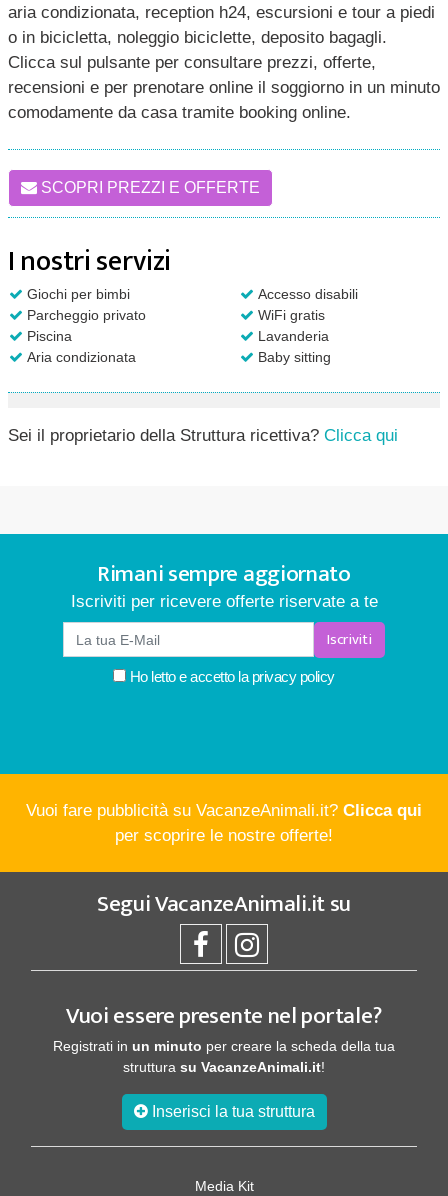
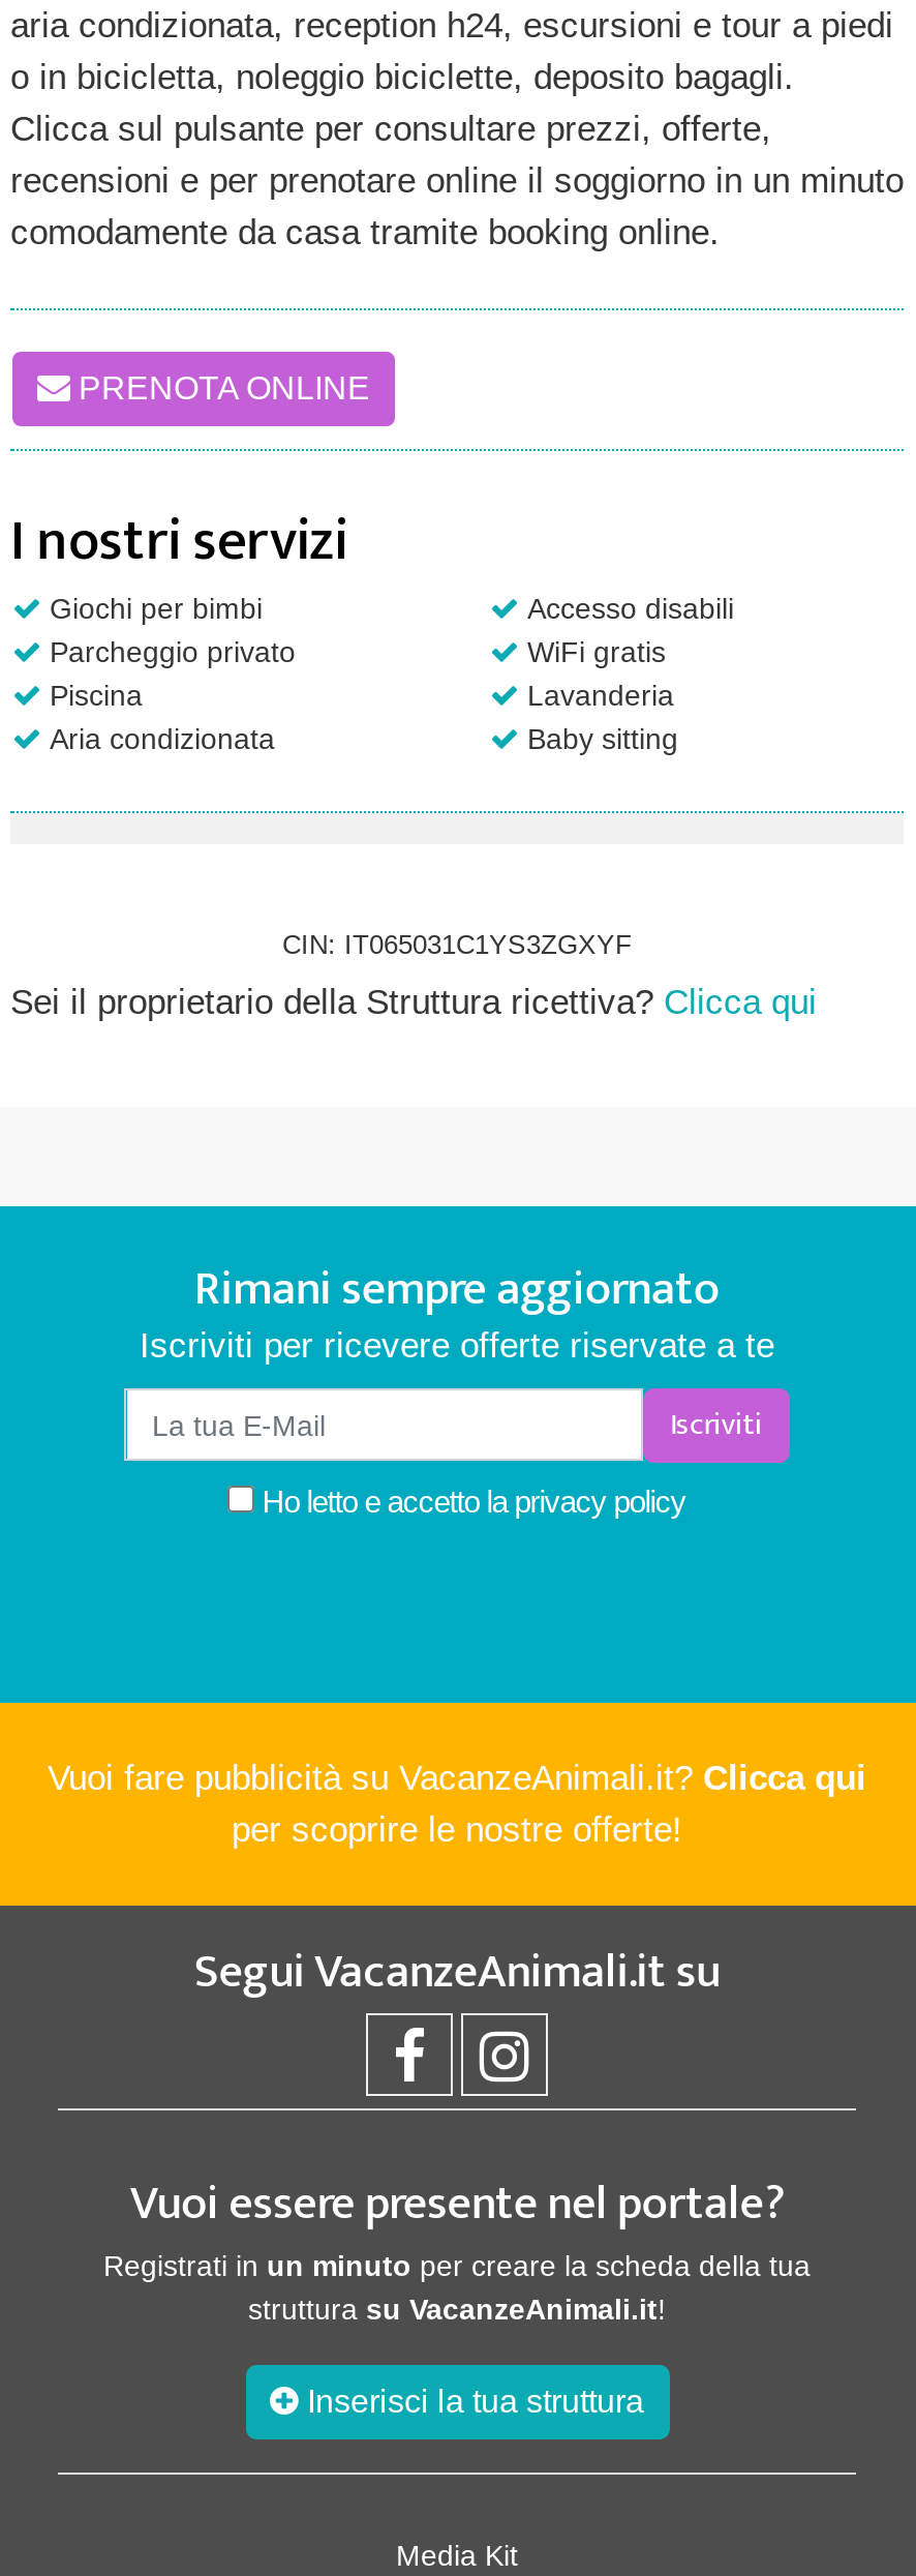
- SCOPRI PREZZI E OFFERTE
+ PRENOTA ONLINE

+ CIN: IT065031C1YS3ZGXYF
